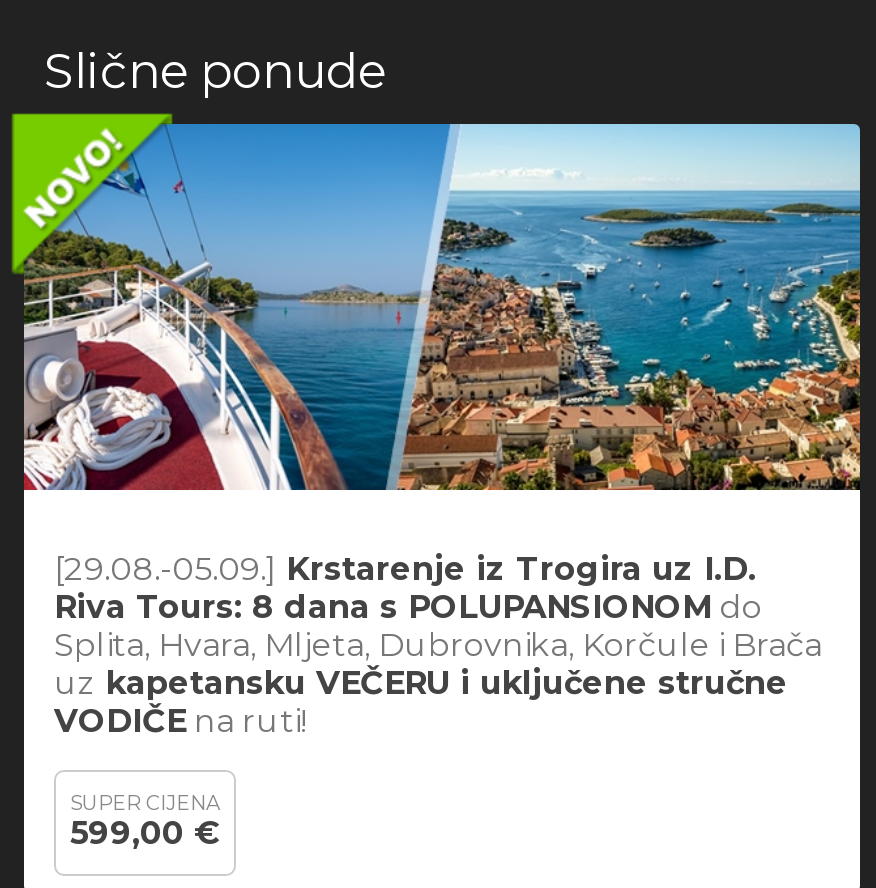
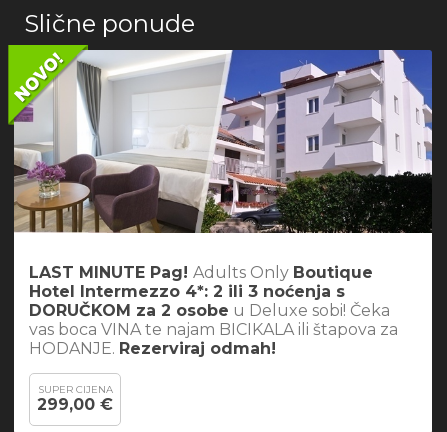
- [image]
- [29.08.-05.09.] Krstarenje iz Trogira uz I.D.
- Riva Tours: 8 dana s POLUPANSIONOM do
- Splita, Hvara, Mljeta, Dubrovnika, Korčule i Brača
- uz kapetansku VEČERU i uključene stručne
- VODIČE na ruti!
+ [image]
+ LAST MINUTE Pag! Adults Only Boutique
+ Hotel Intermezzo 4*: 2 ili 3 noćenja s
+ DORUČKOM za 2 osobe u Deluxe sobi! Čeka
+ vas boca VINA te najam BICIKALA ili štapova za
+ HODANJE. Rezerviraj odmah!

- 599,00 €
+ 299,00 €
